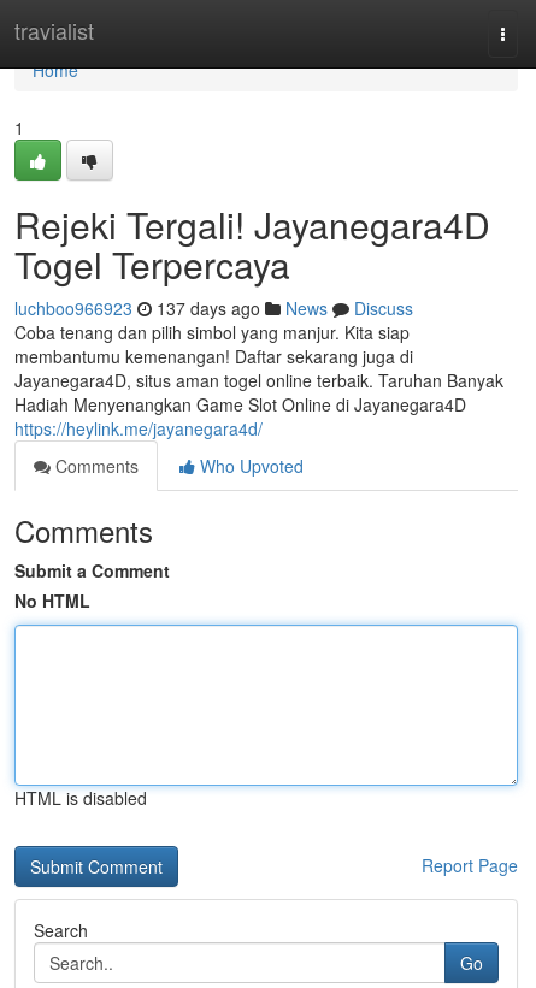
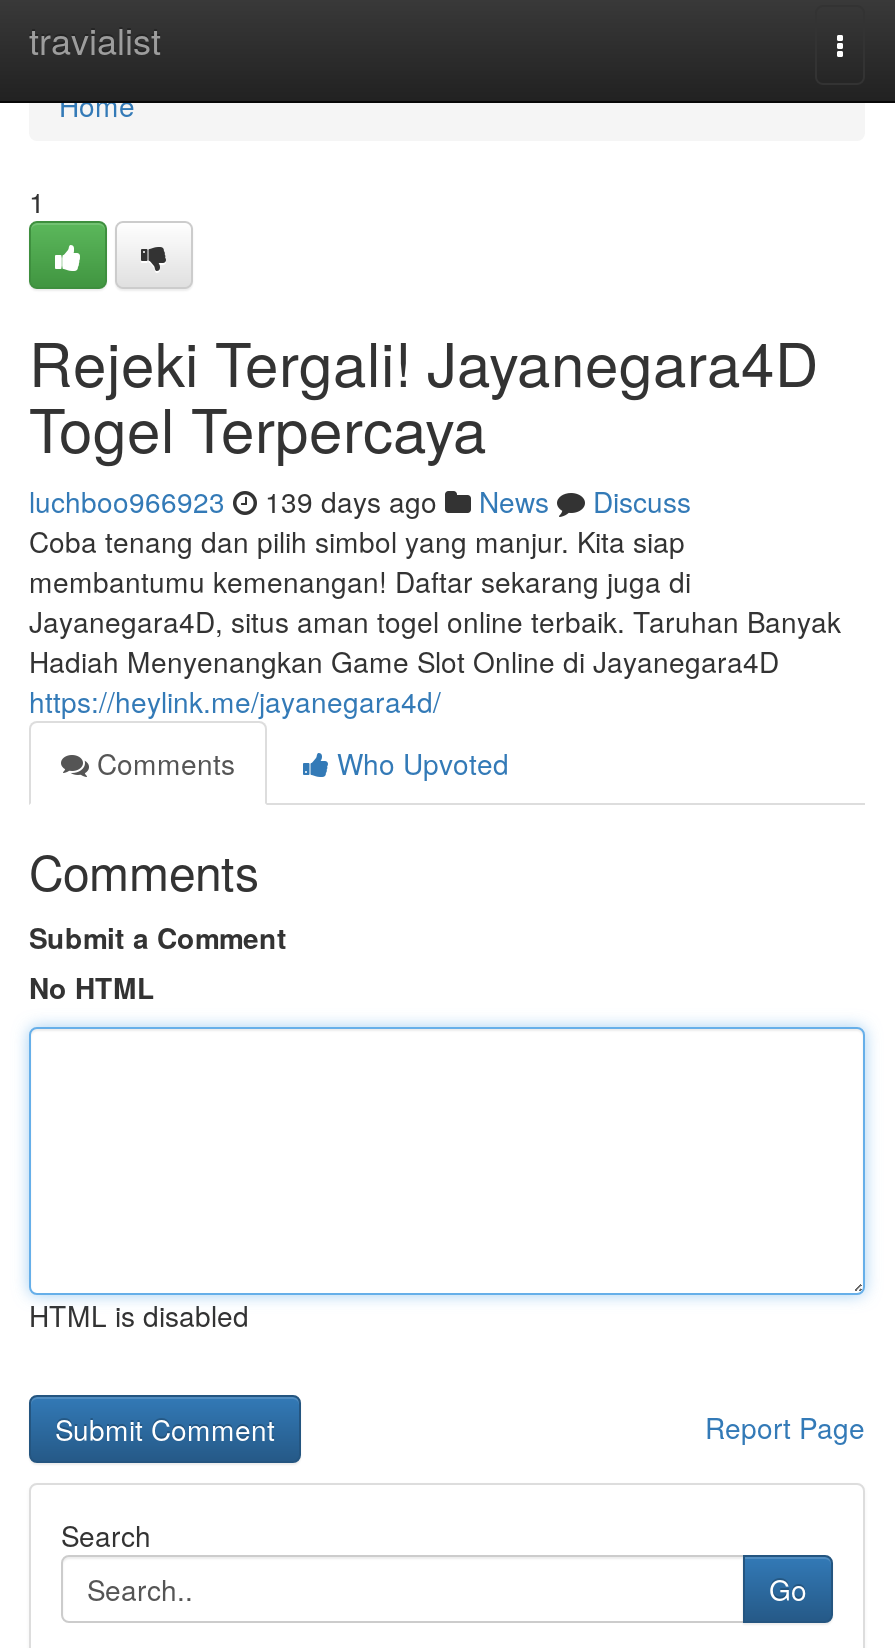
- luchboo966923 137 days ago News Discuss
+ luchboo966923 139 days ago News Discuss
